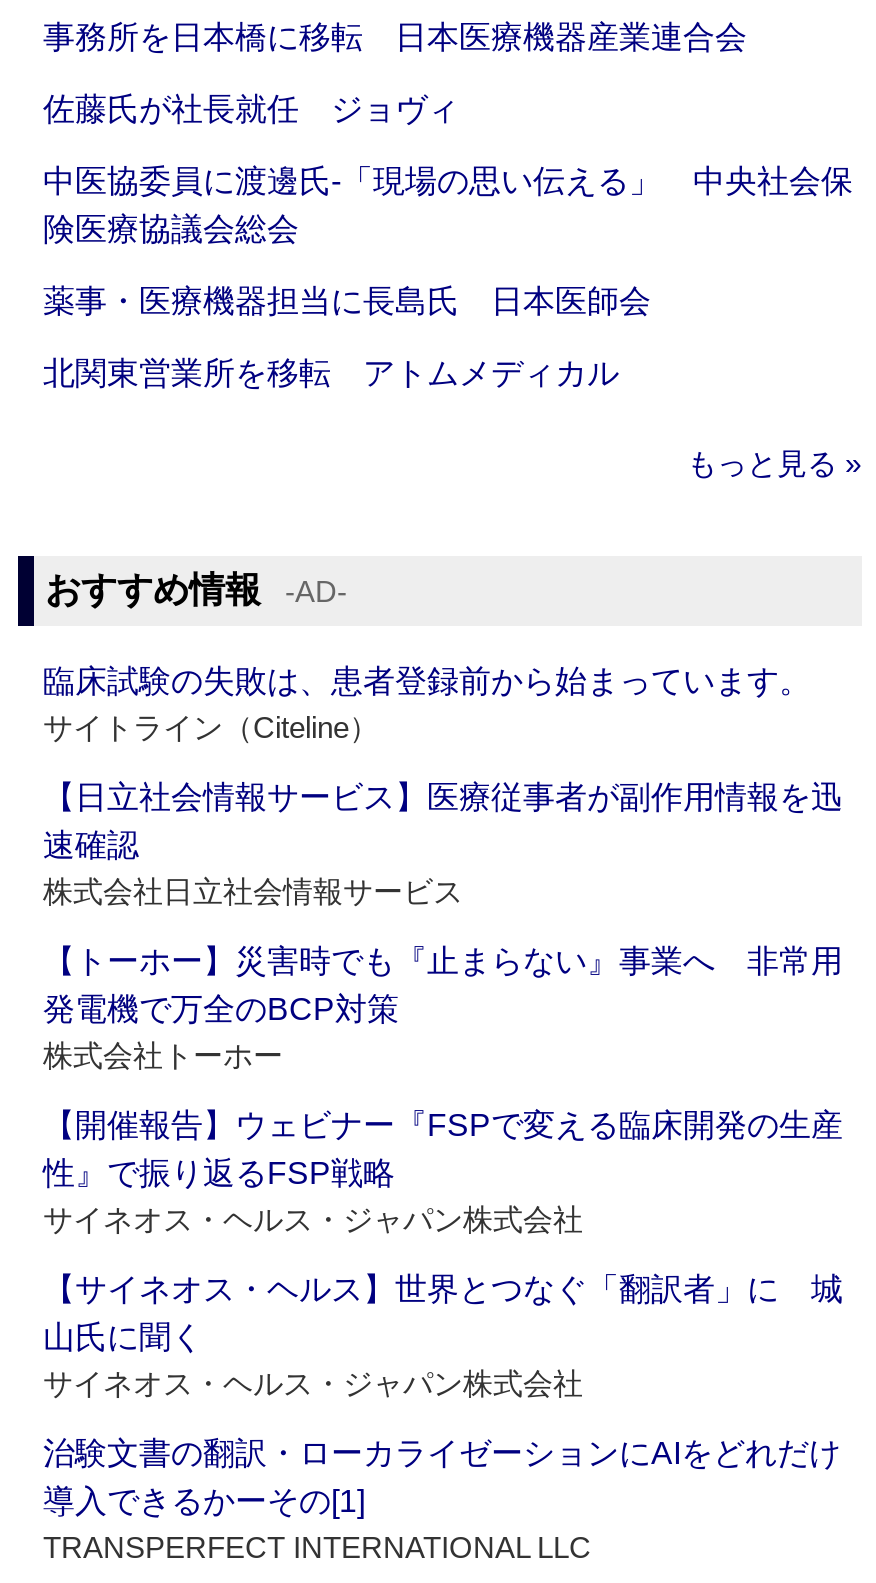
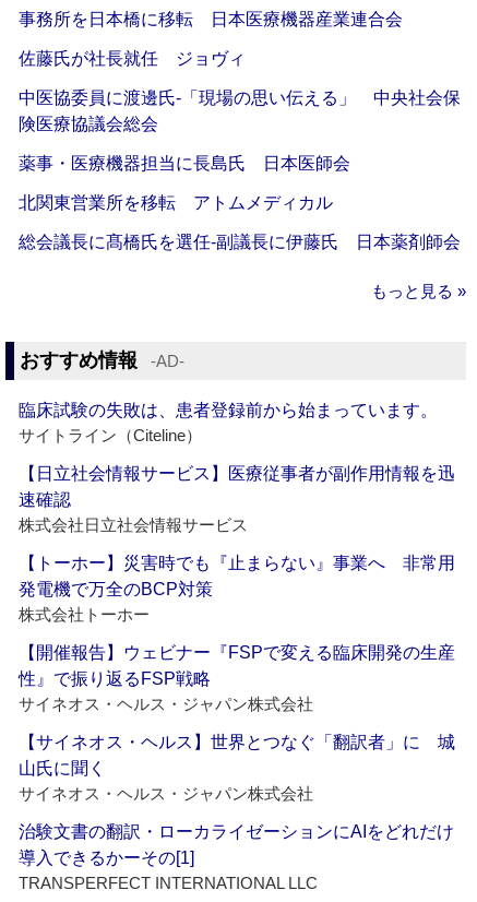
+ 総会議長に髙橋氏を選任‐副議長に伊藤氏 日本薬剤師会
